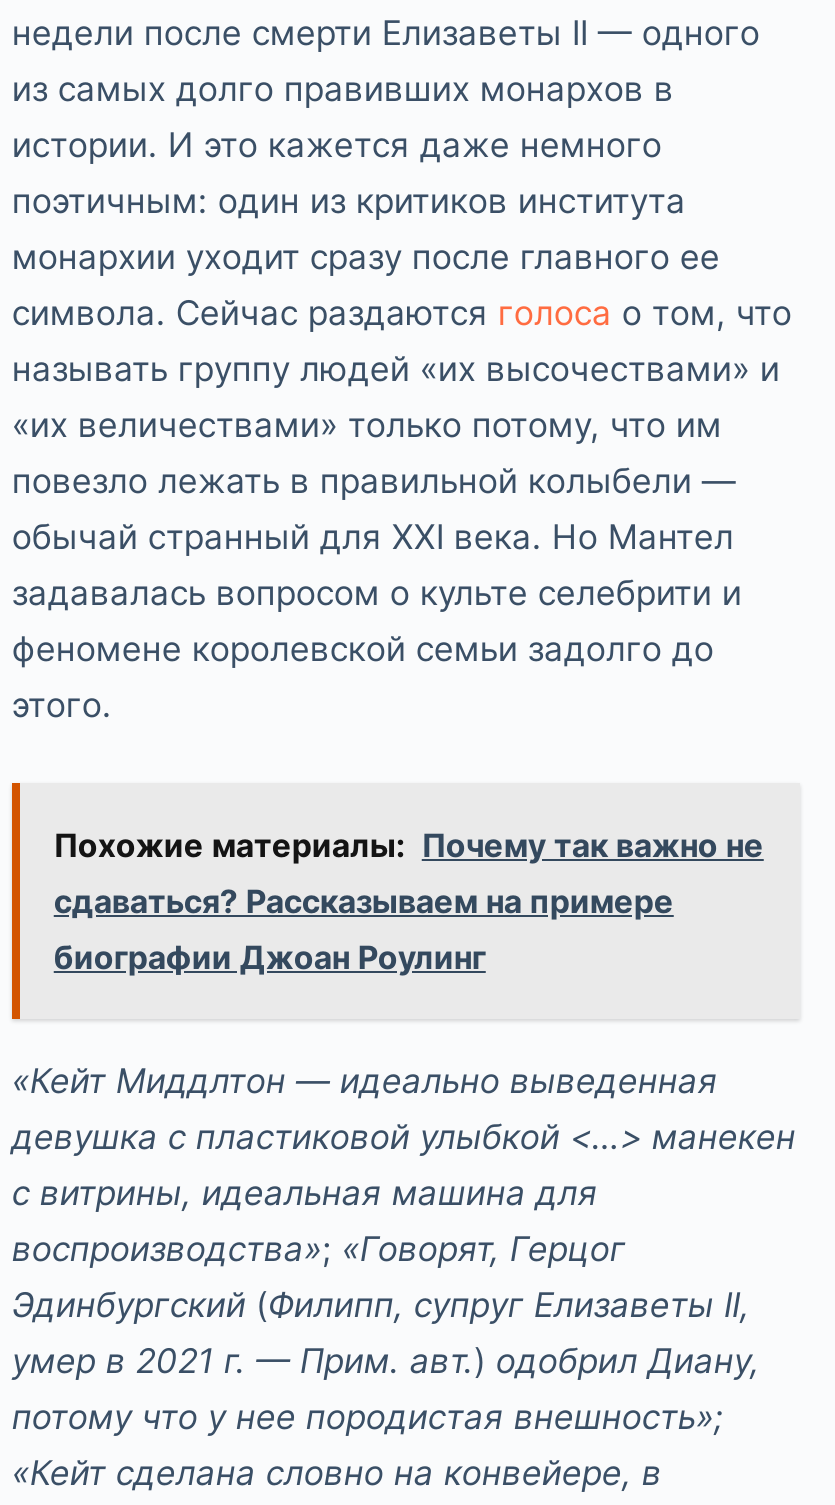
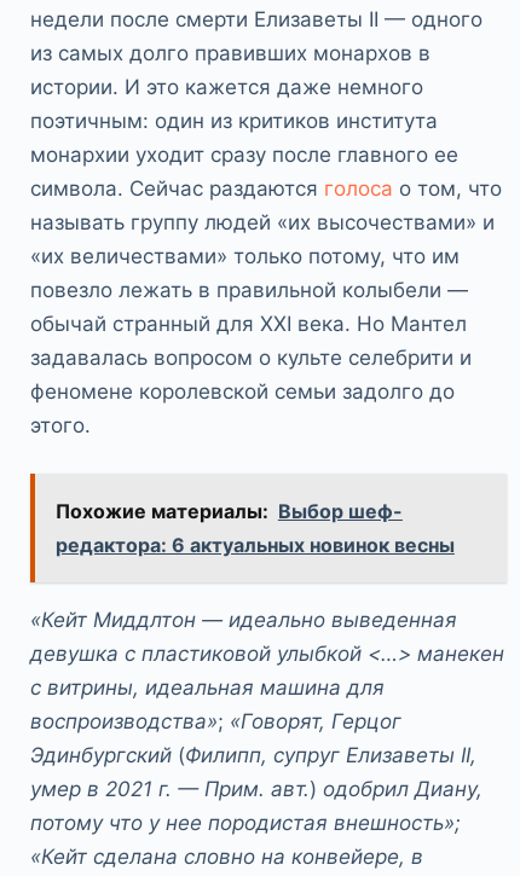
- Похожие материалы: Почему так важно не
- сдаваться? Рассказываем на примере
- биографии Джоан Роулинг
+ Похожие материалы: Выбор шеф-
+ редактора: 6 актуальных новинок весны
